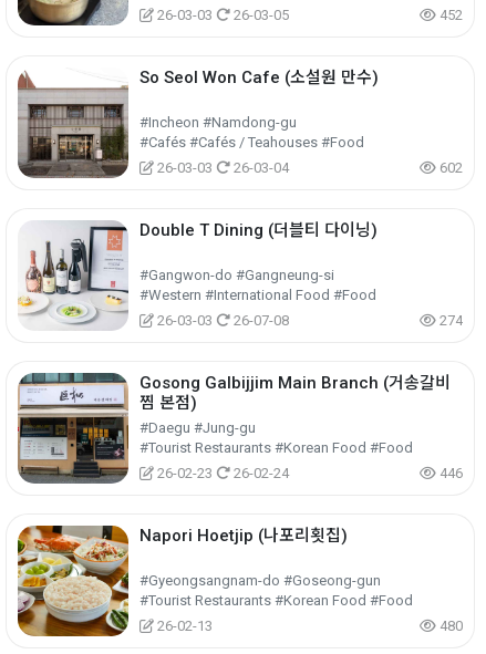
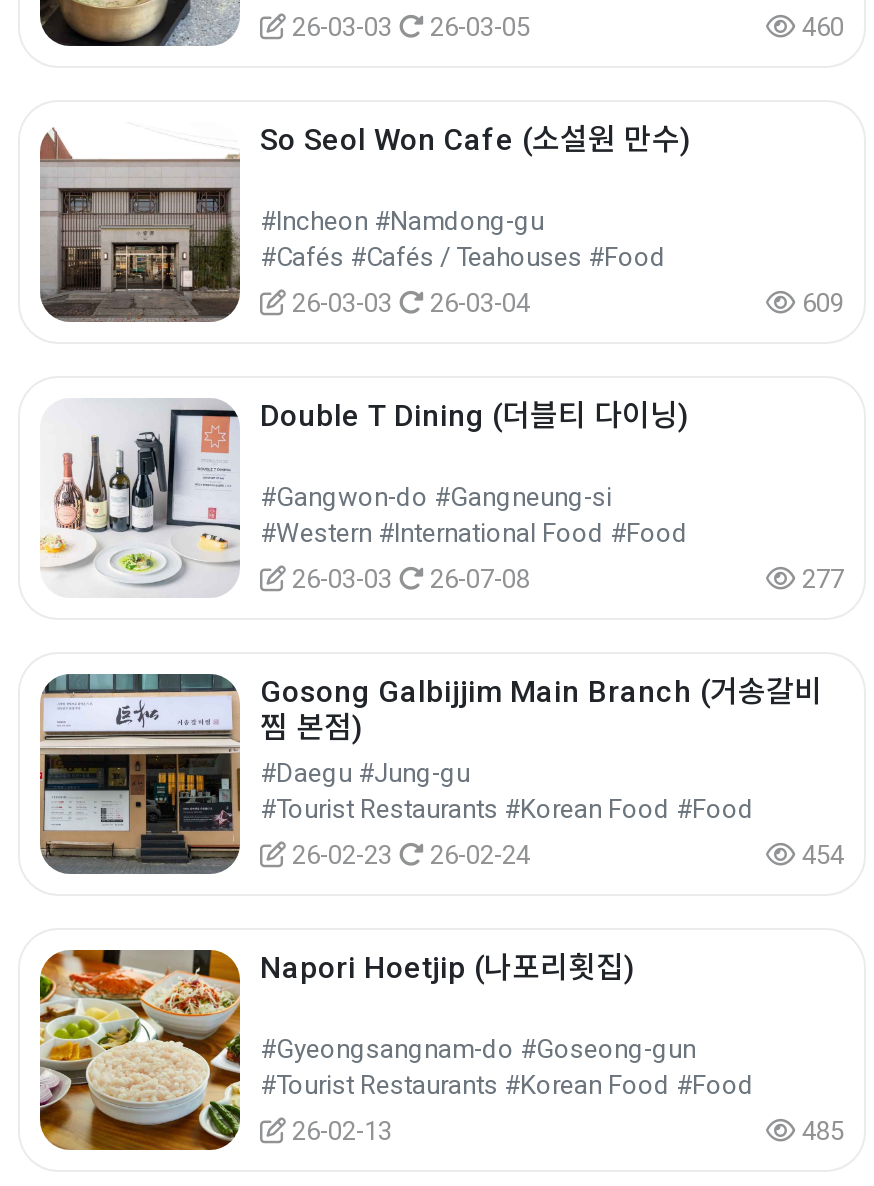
- 452
+ 460

- 602
+ 609

- 274
+ 277

- 446
+ 454

- 480
+ 485
